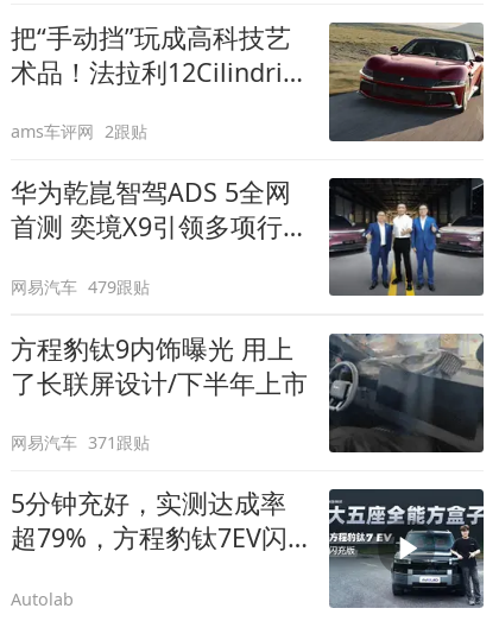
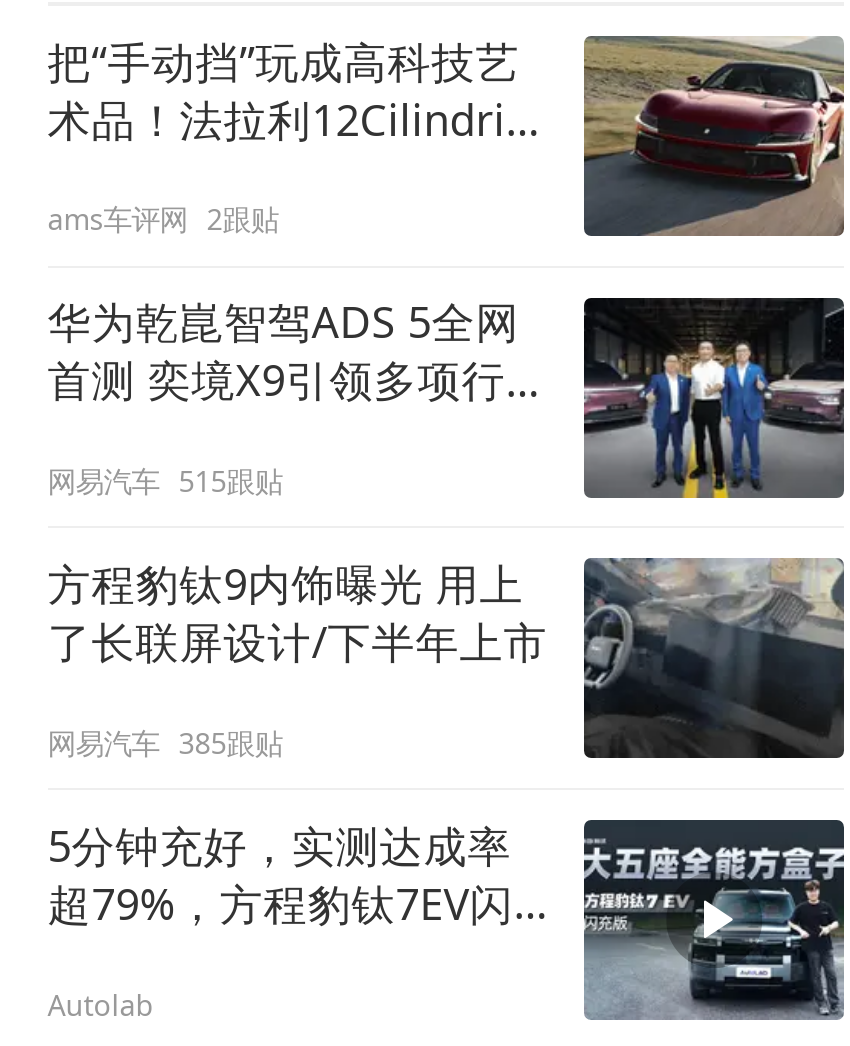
- 网易汽车 479跟贴
+ 网易汽车 515跟贴

- 网易汽车 371跟贴
+ 网易汽车 385跟贴
